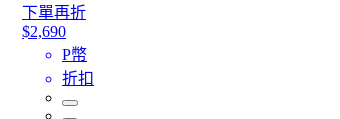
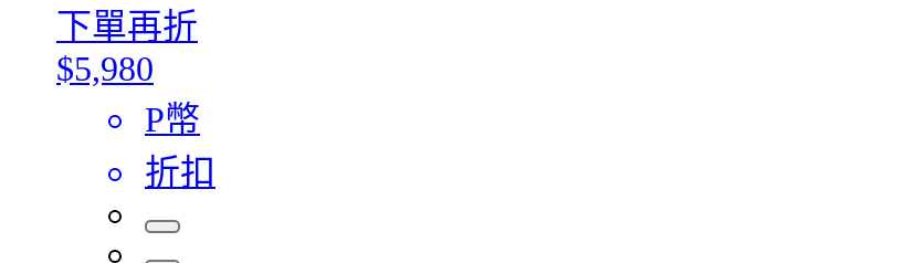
- $2,690
+ $5,980
